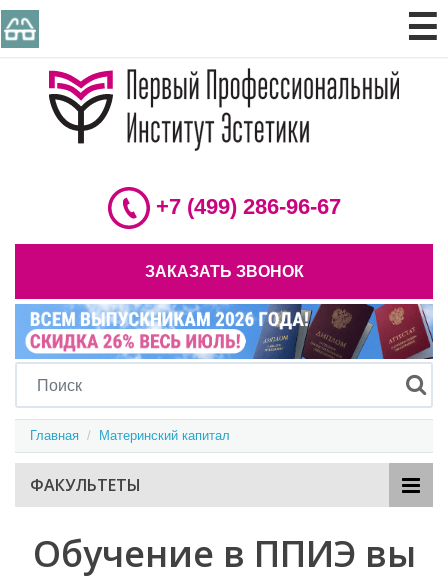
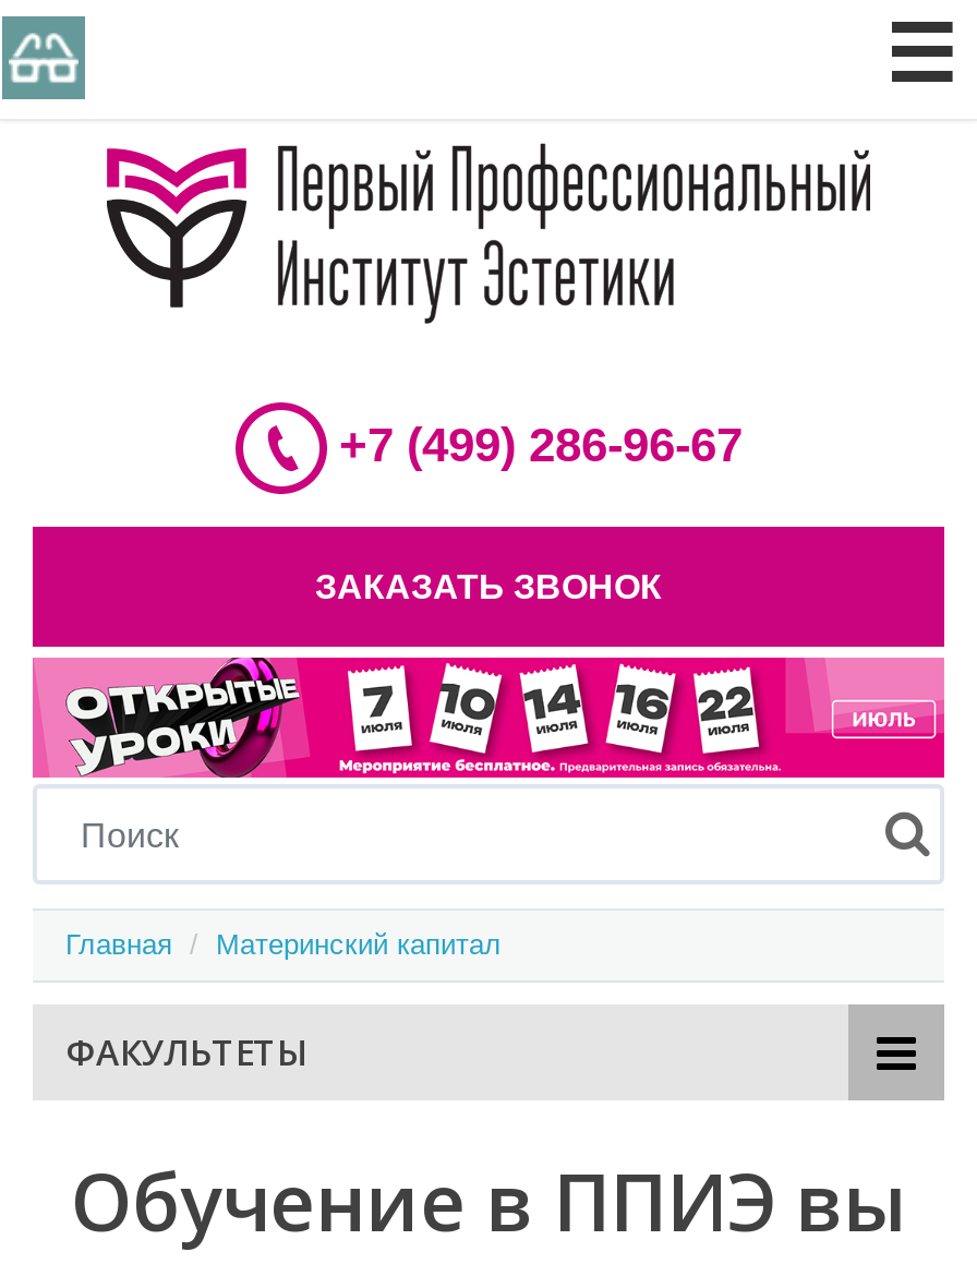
- [image]
+ [image]
